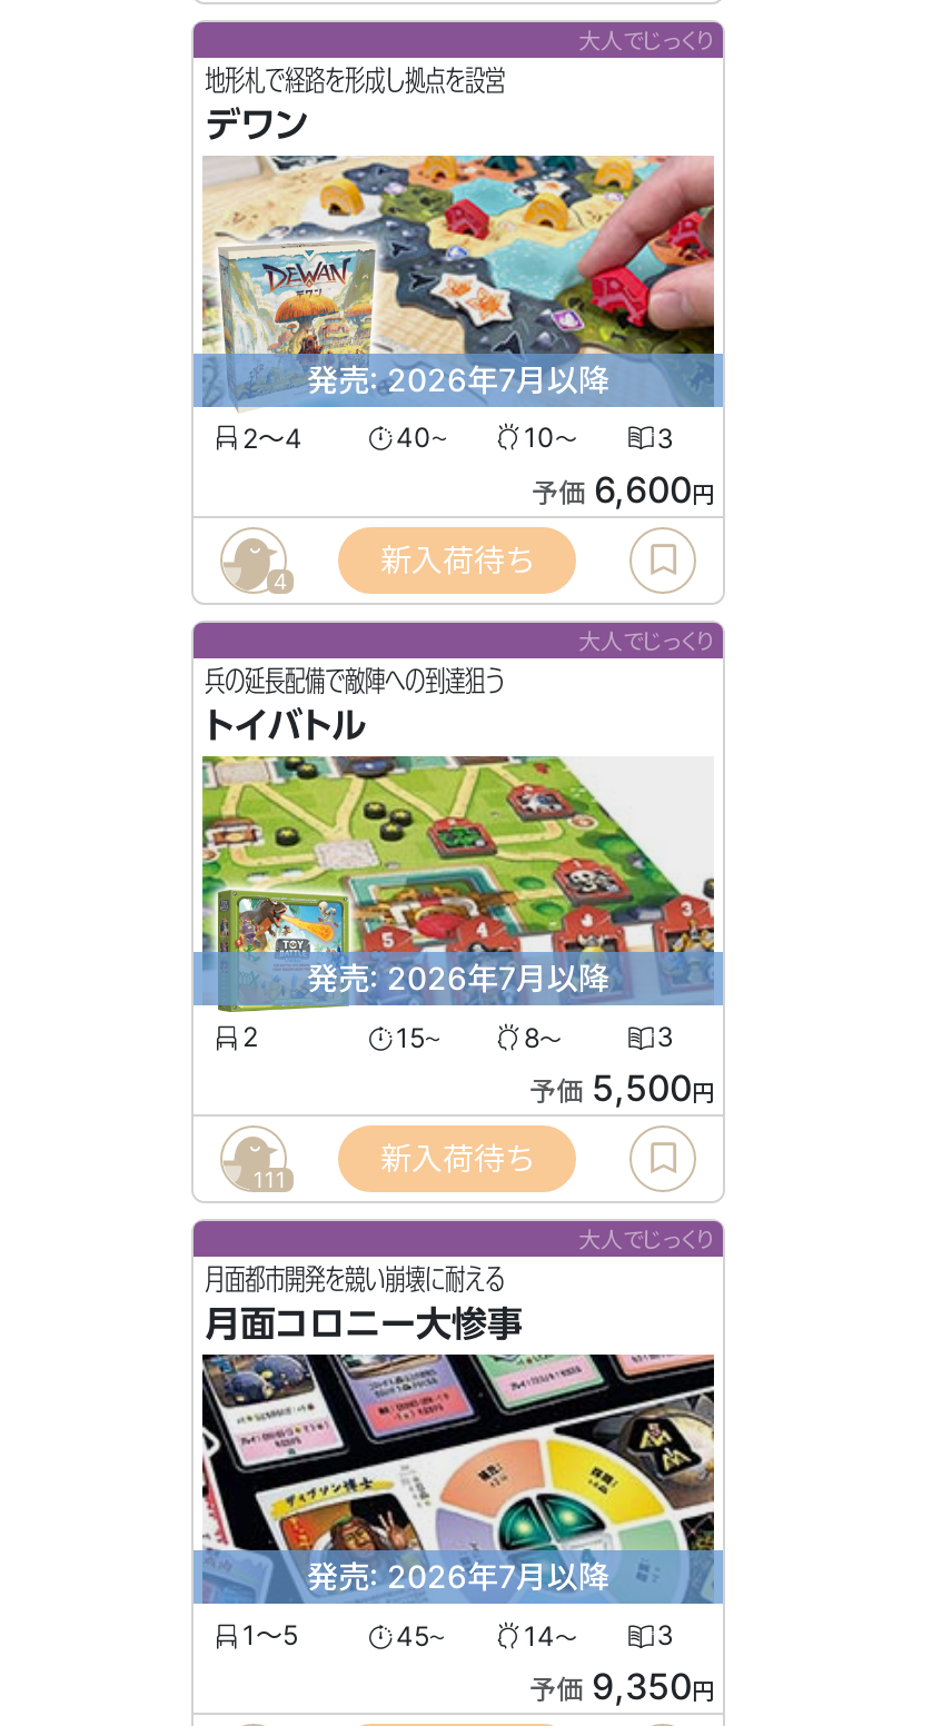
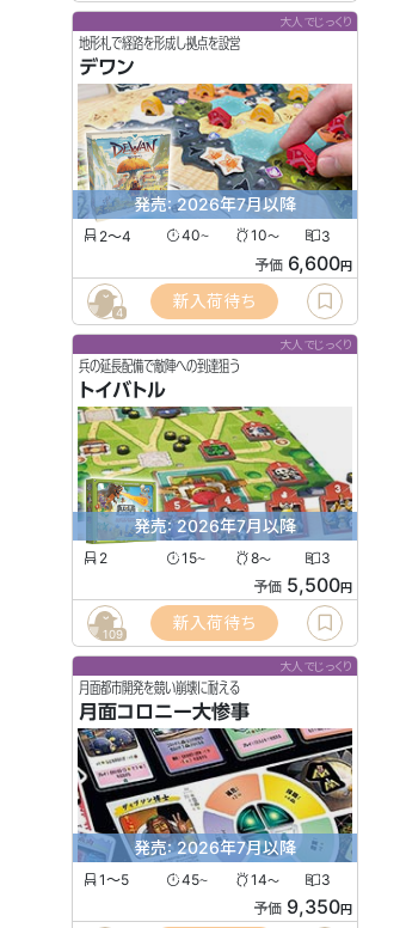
- 111
+ 109
